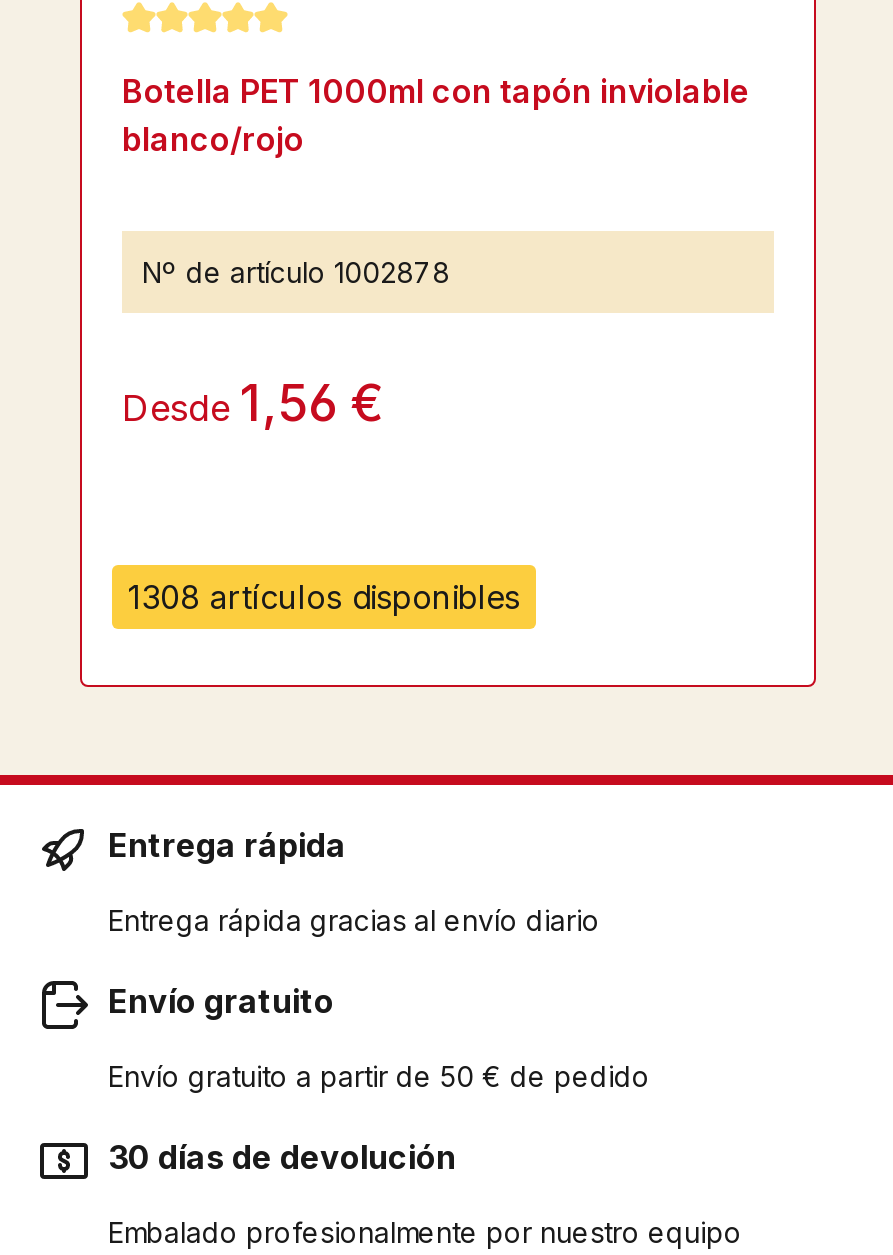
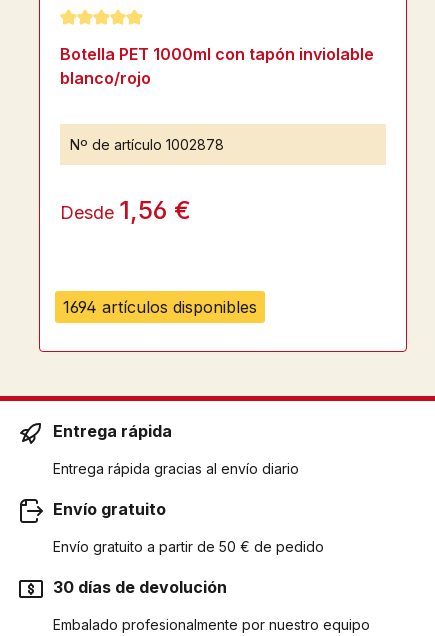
- 1308 artículos disponibles
+ 1694 artículos disponibles
